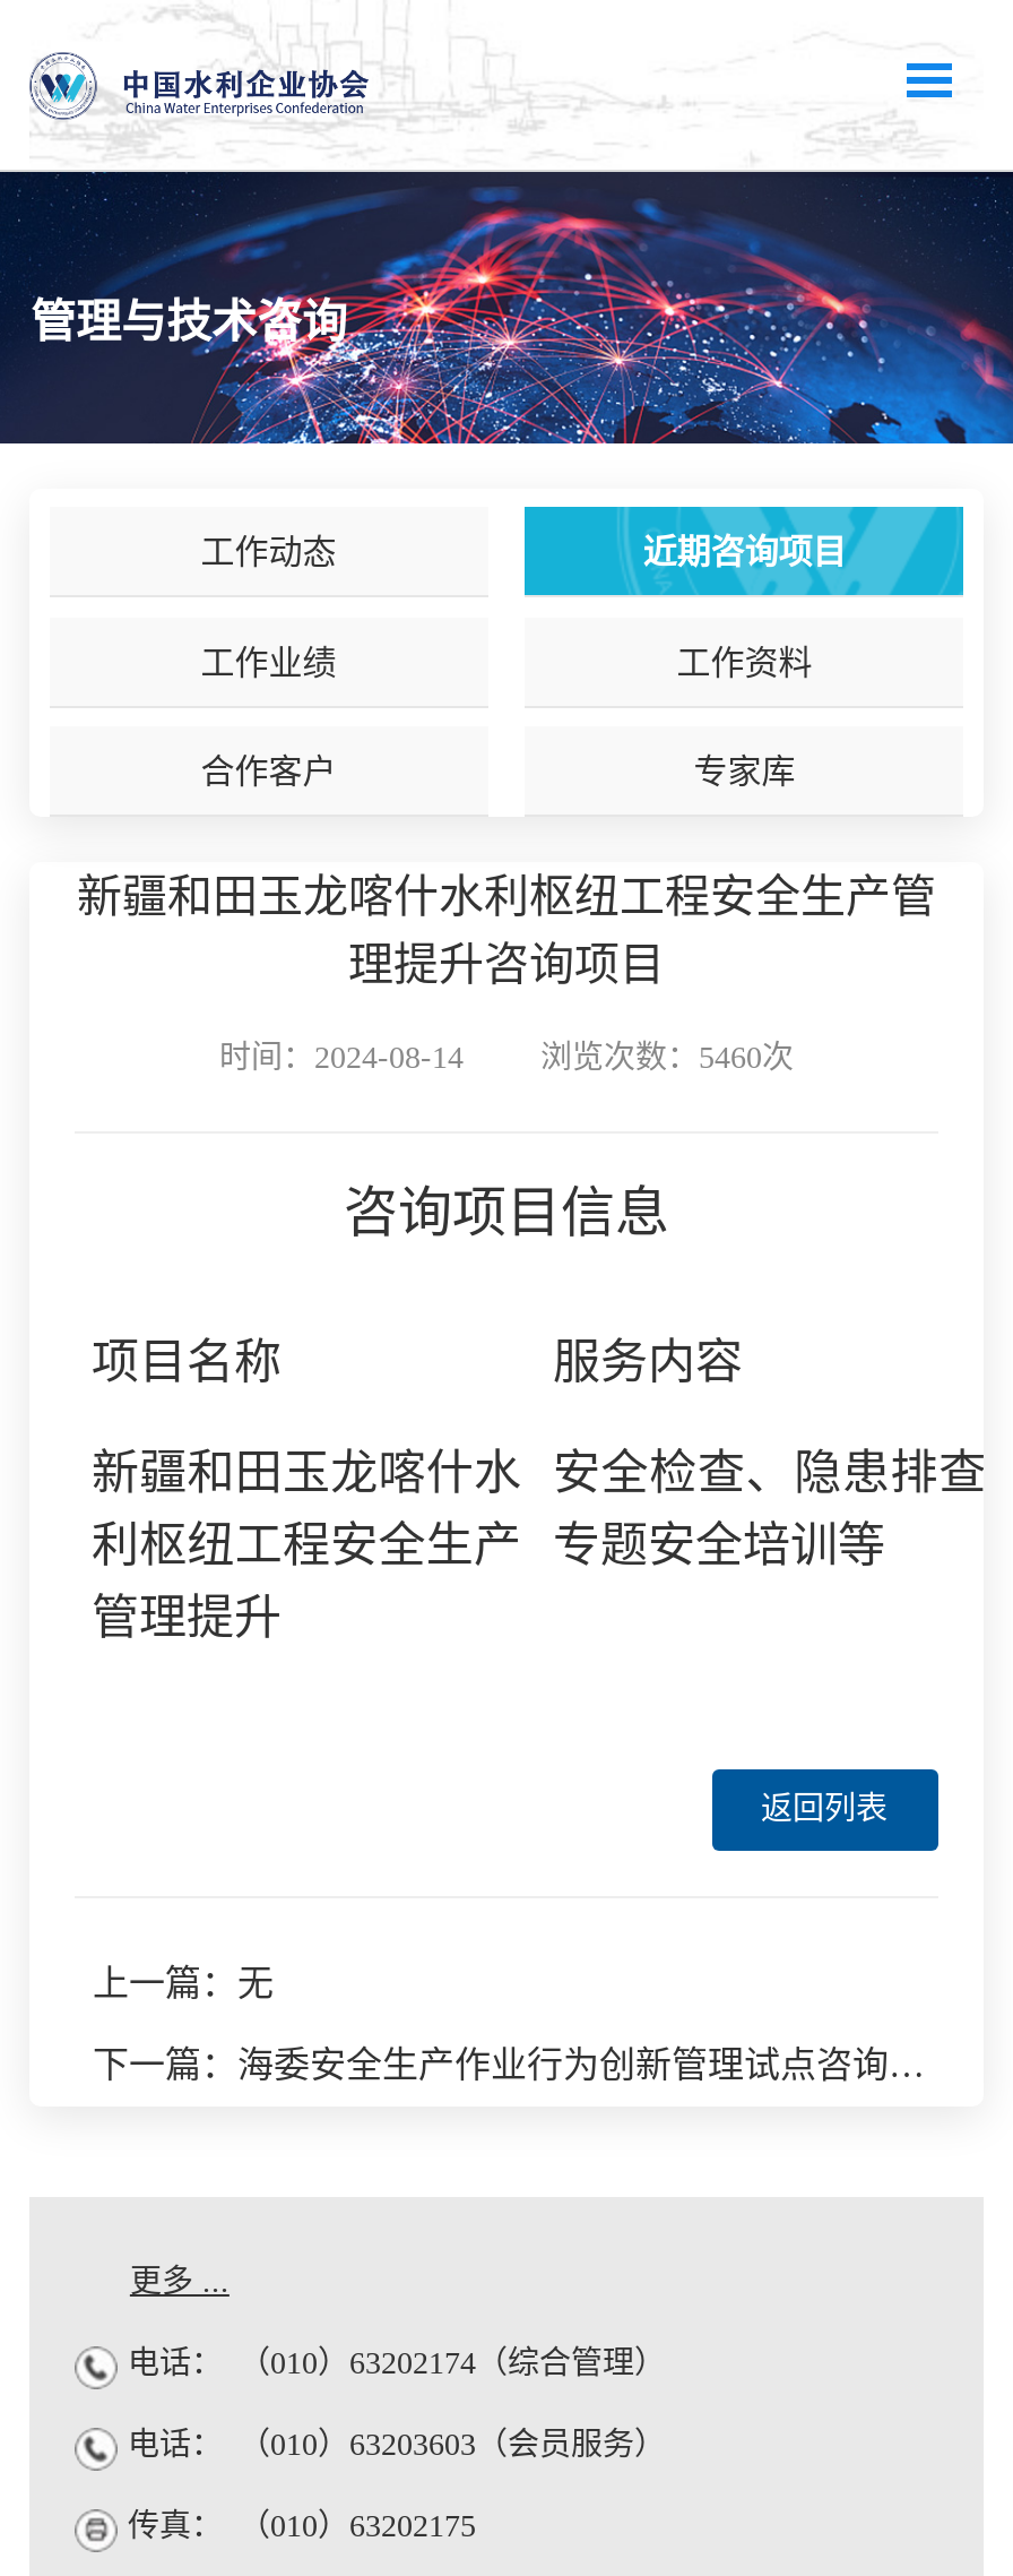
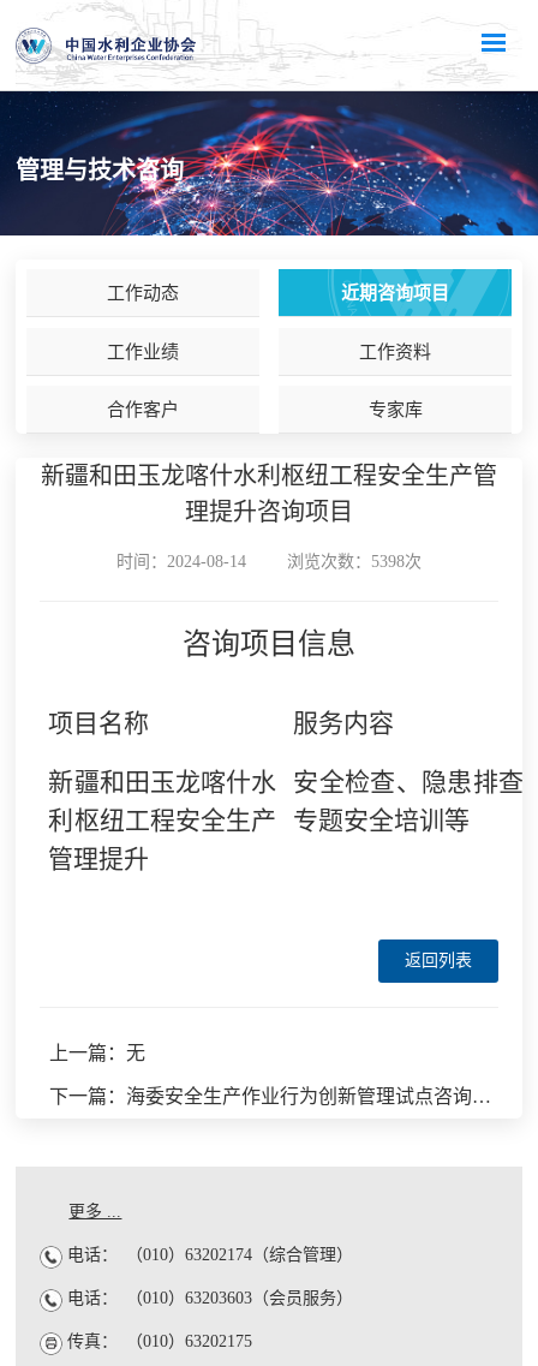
- 时间：2024-08-14 浏览次数：5460次
+ 时间：2024-08-14 浏览次数：5398次
